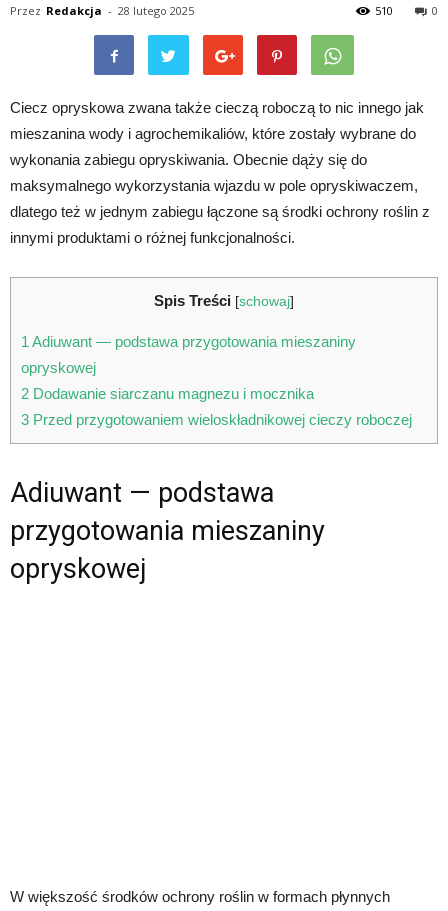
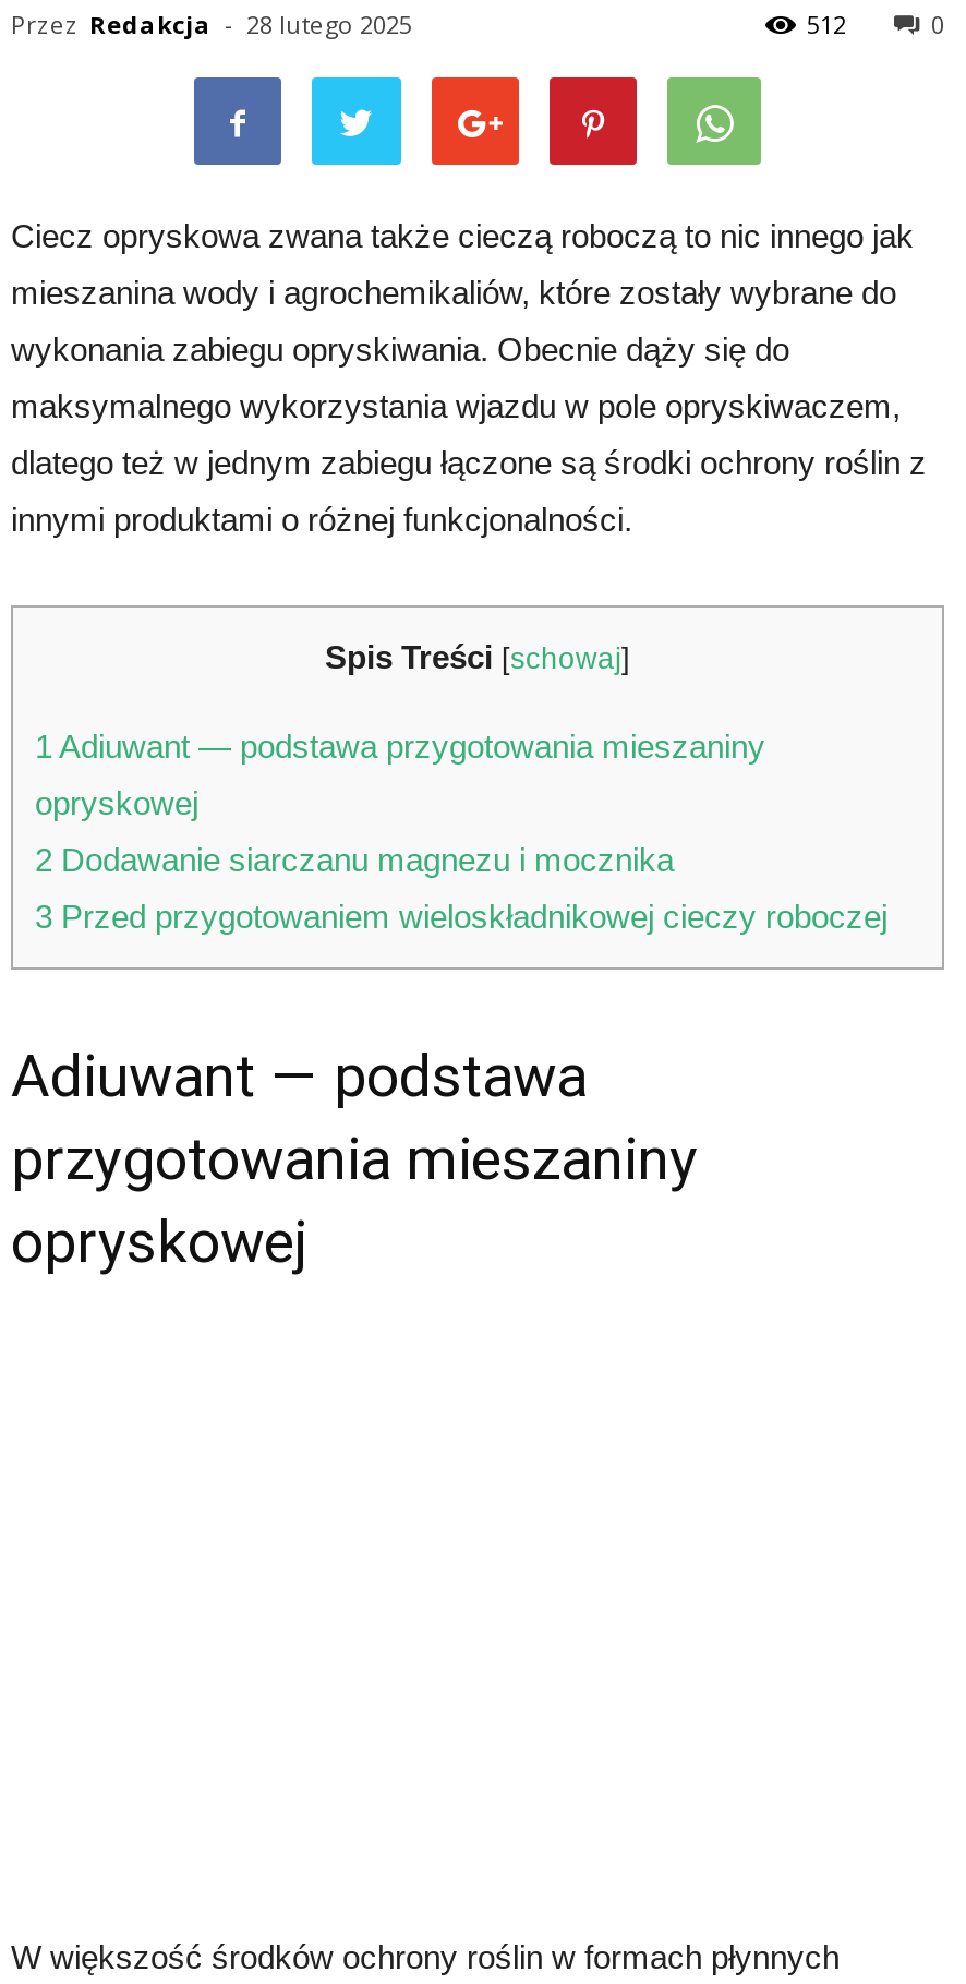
- 510
+ 512
